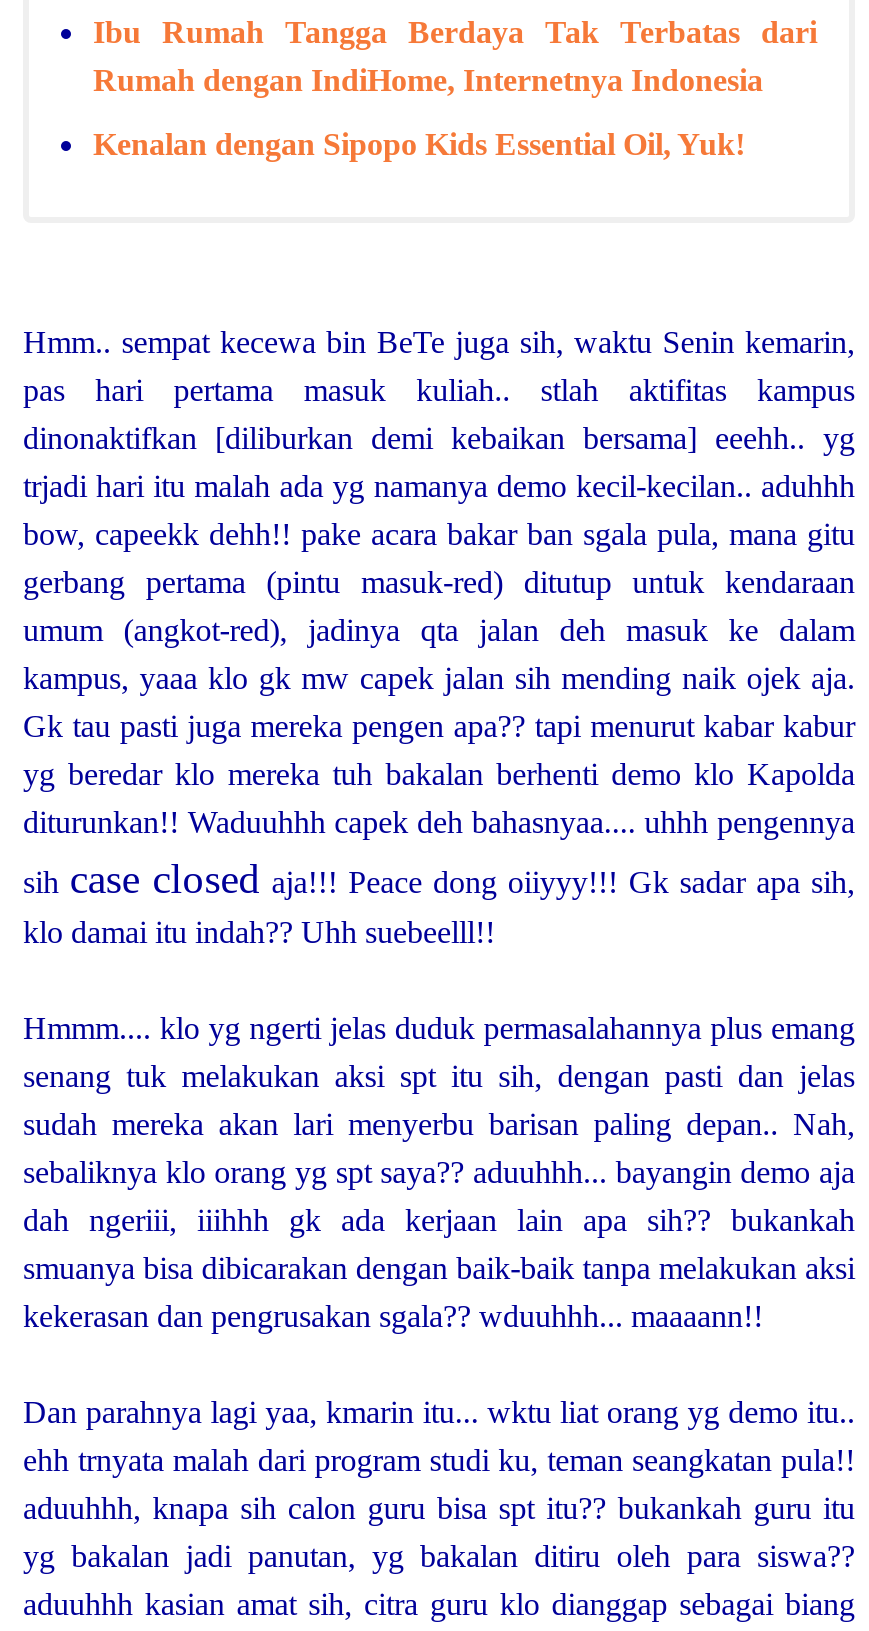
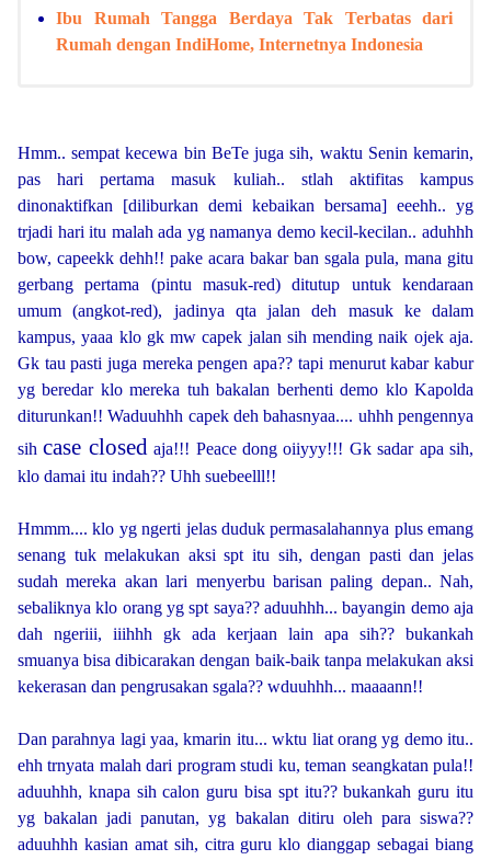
- Kenalan dengan Sipopo Kids Essential Oil, Yuk!
